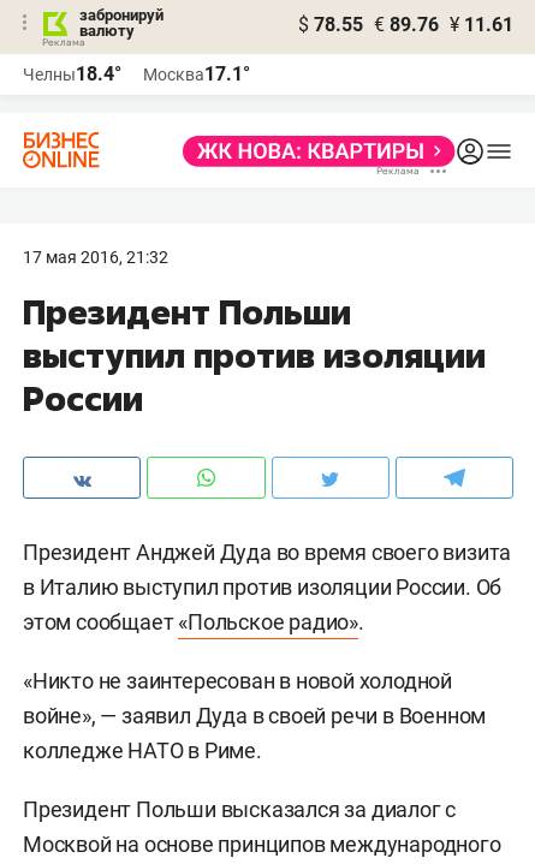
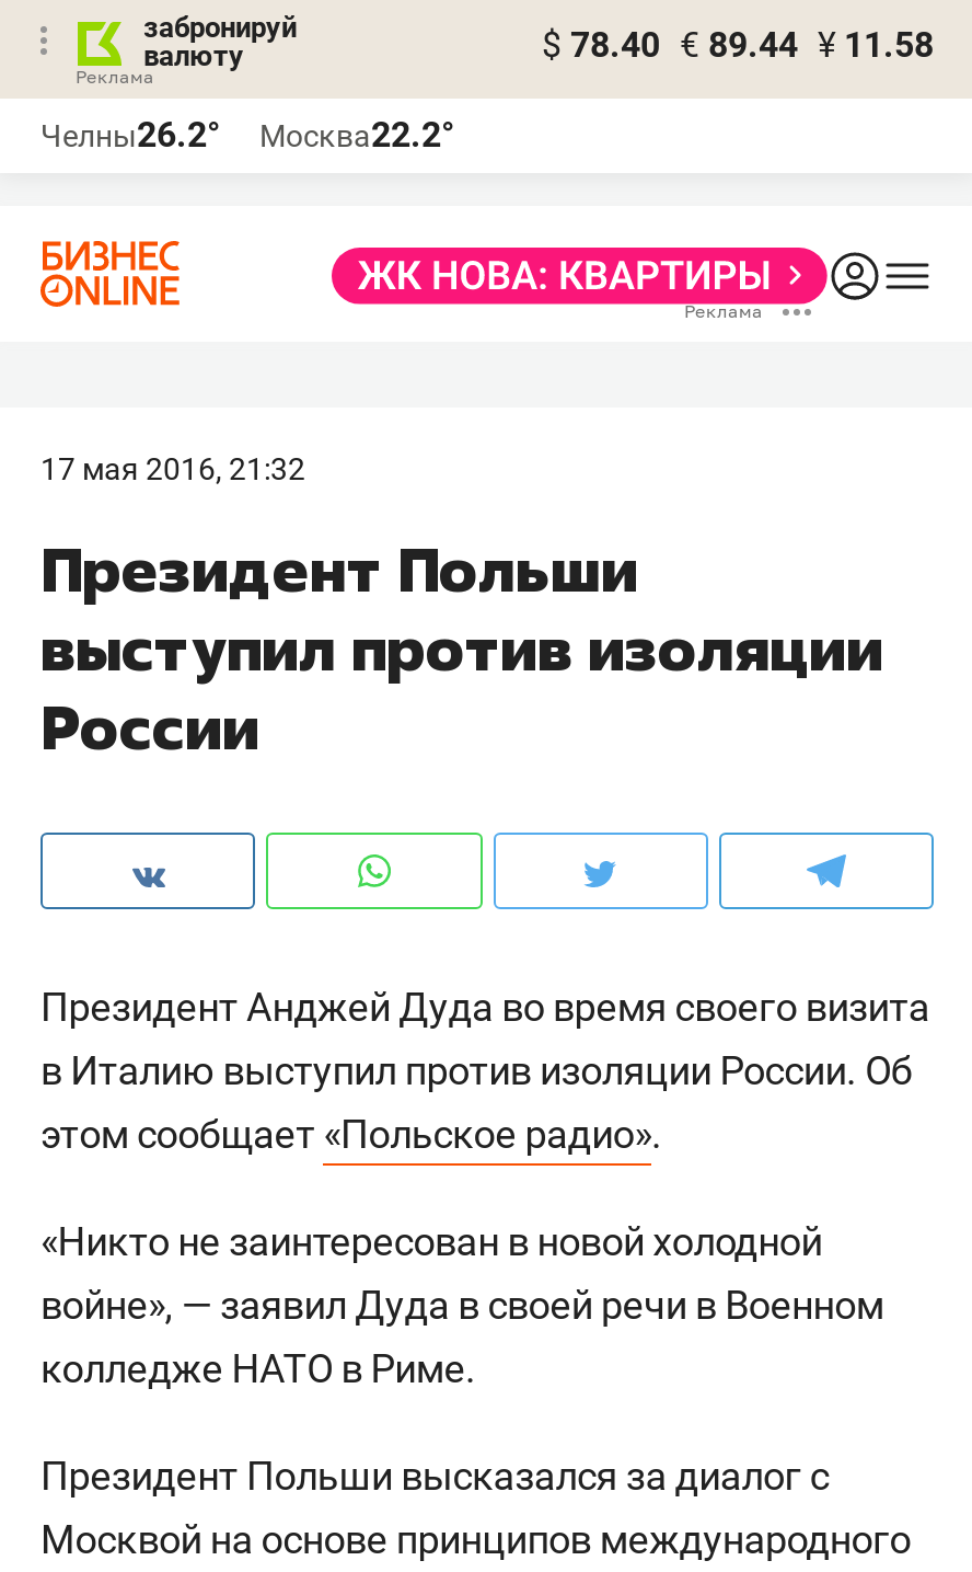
- $ 78.55 € 89.76 ¥ 11.61
+ $ 78.40 € 89.44 ¥ 11.58

- Челны18.4°
+ Челны26.2°

- Москва17.1°
+ Москва22.2°
